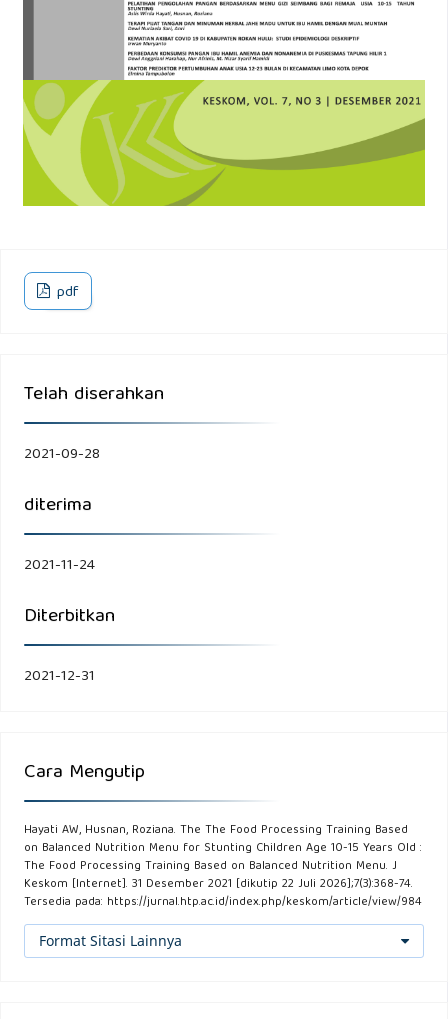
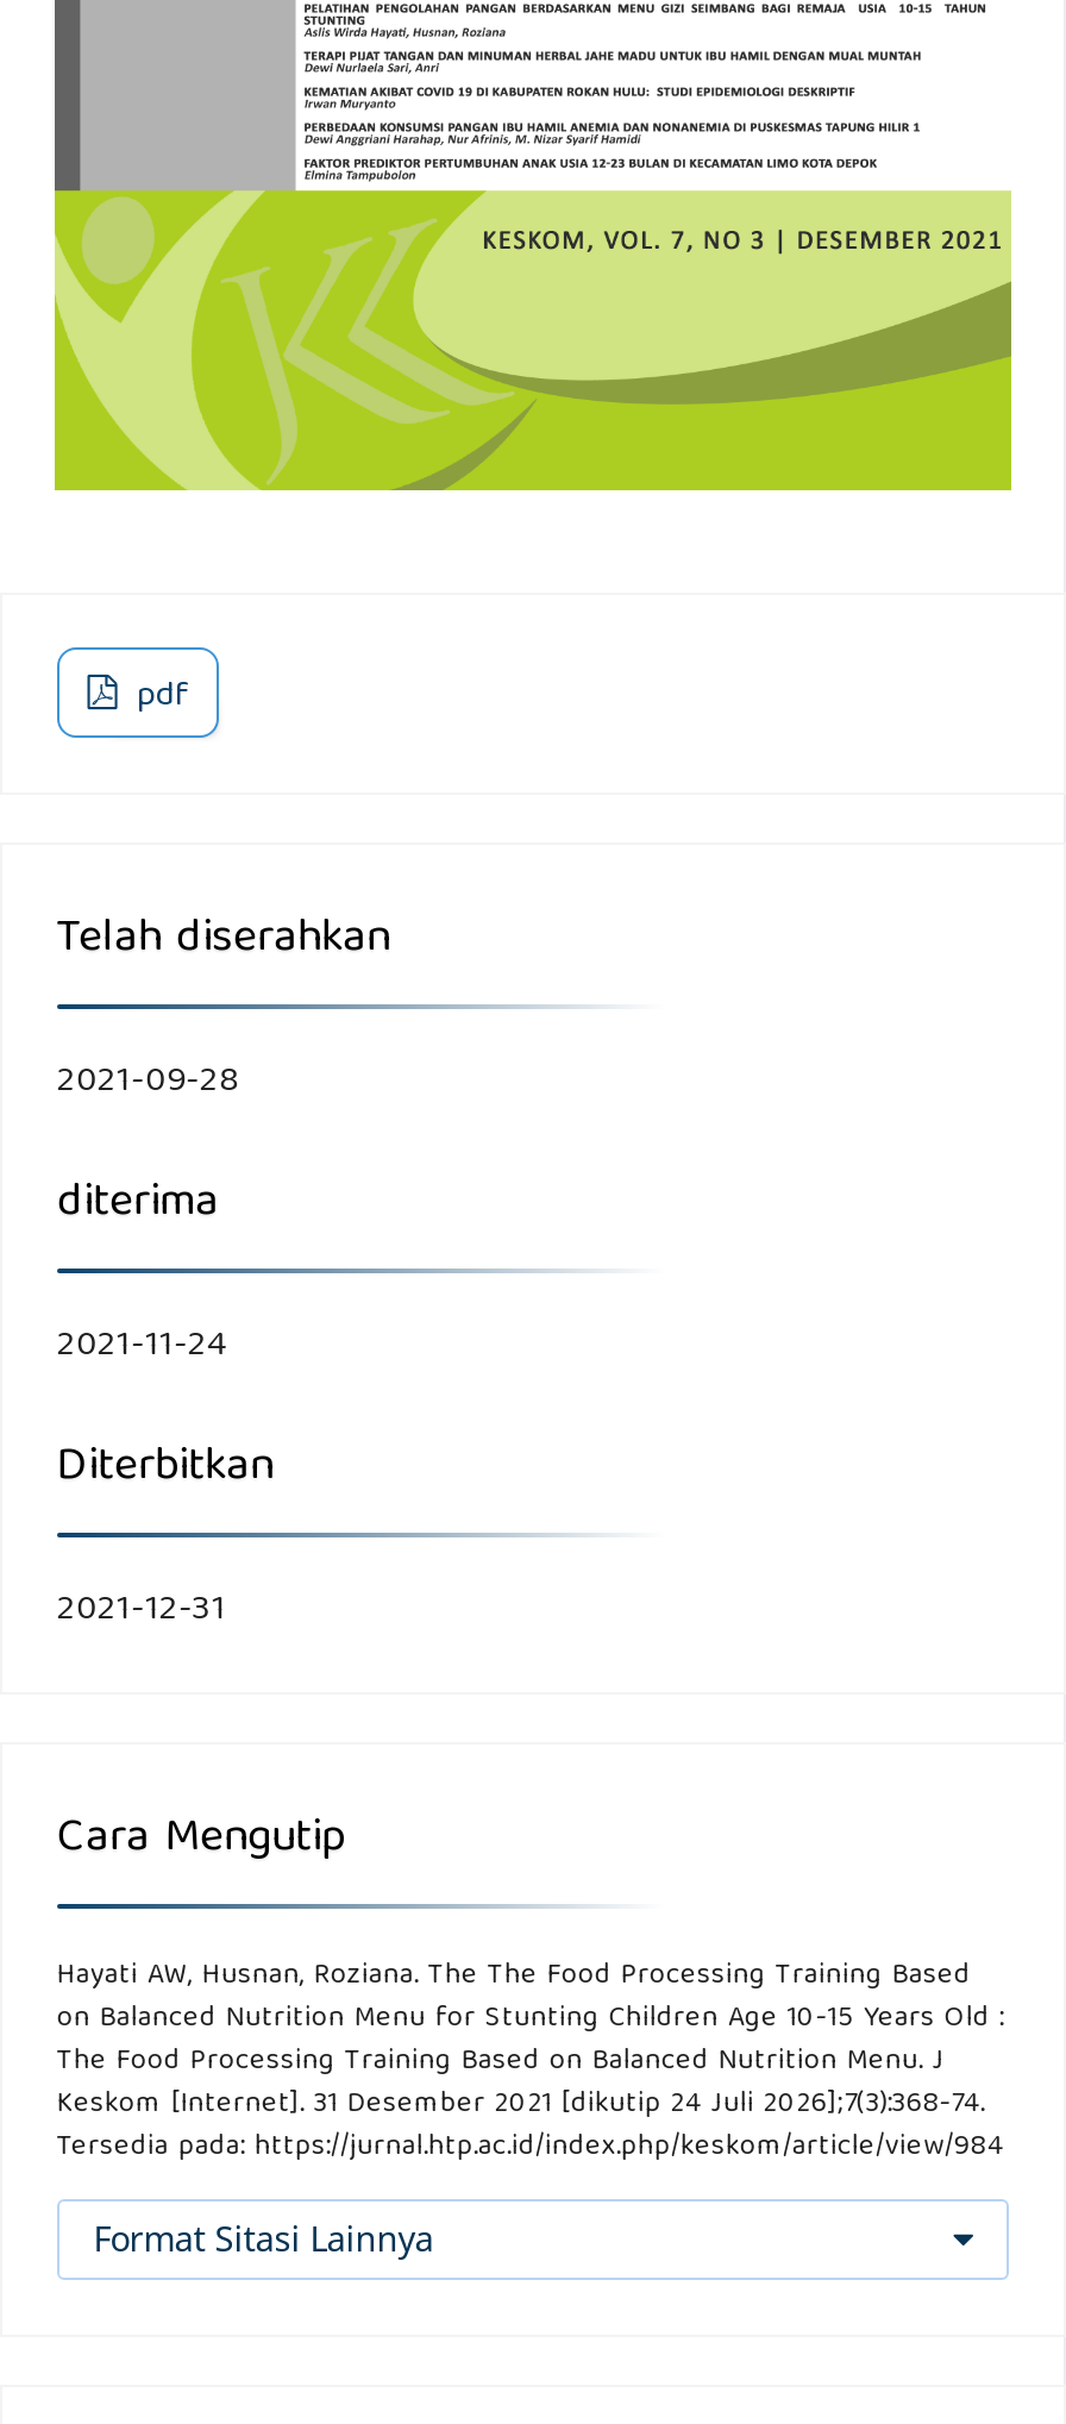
- Keskom [Internet]. 31 Desember 2021 [dikutip 22 Juli 2026];7(3):368-74.
+ Keskom [Internet]. 31 Desember 2021 [dikutip 24 Juli 2026];7(3):368-74.
